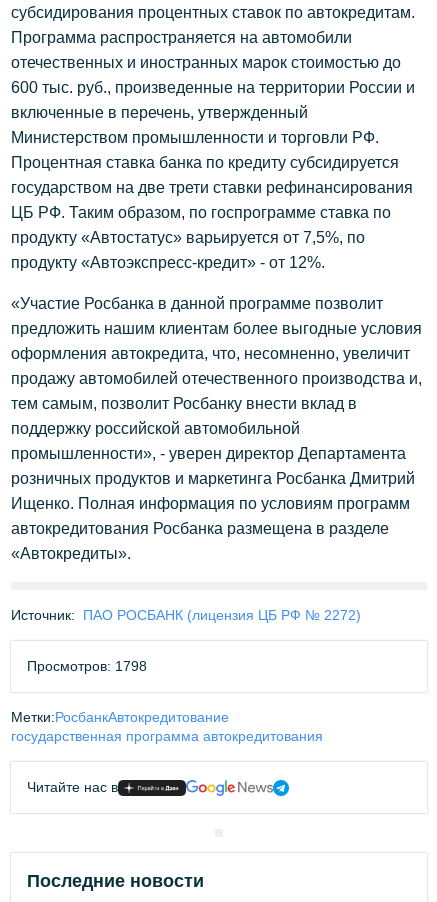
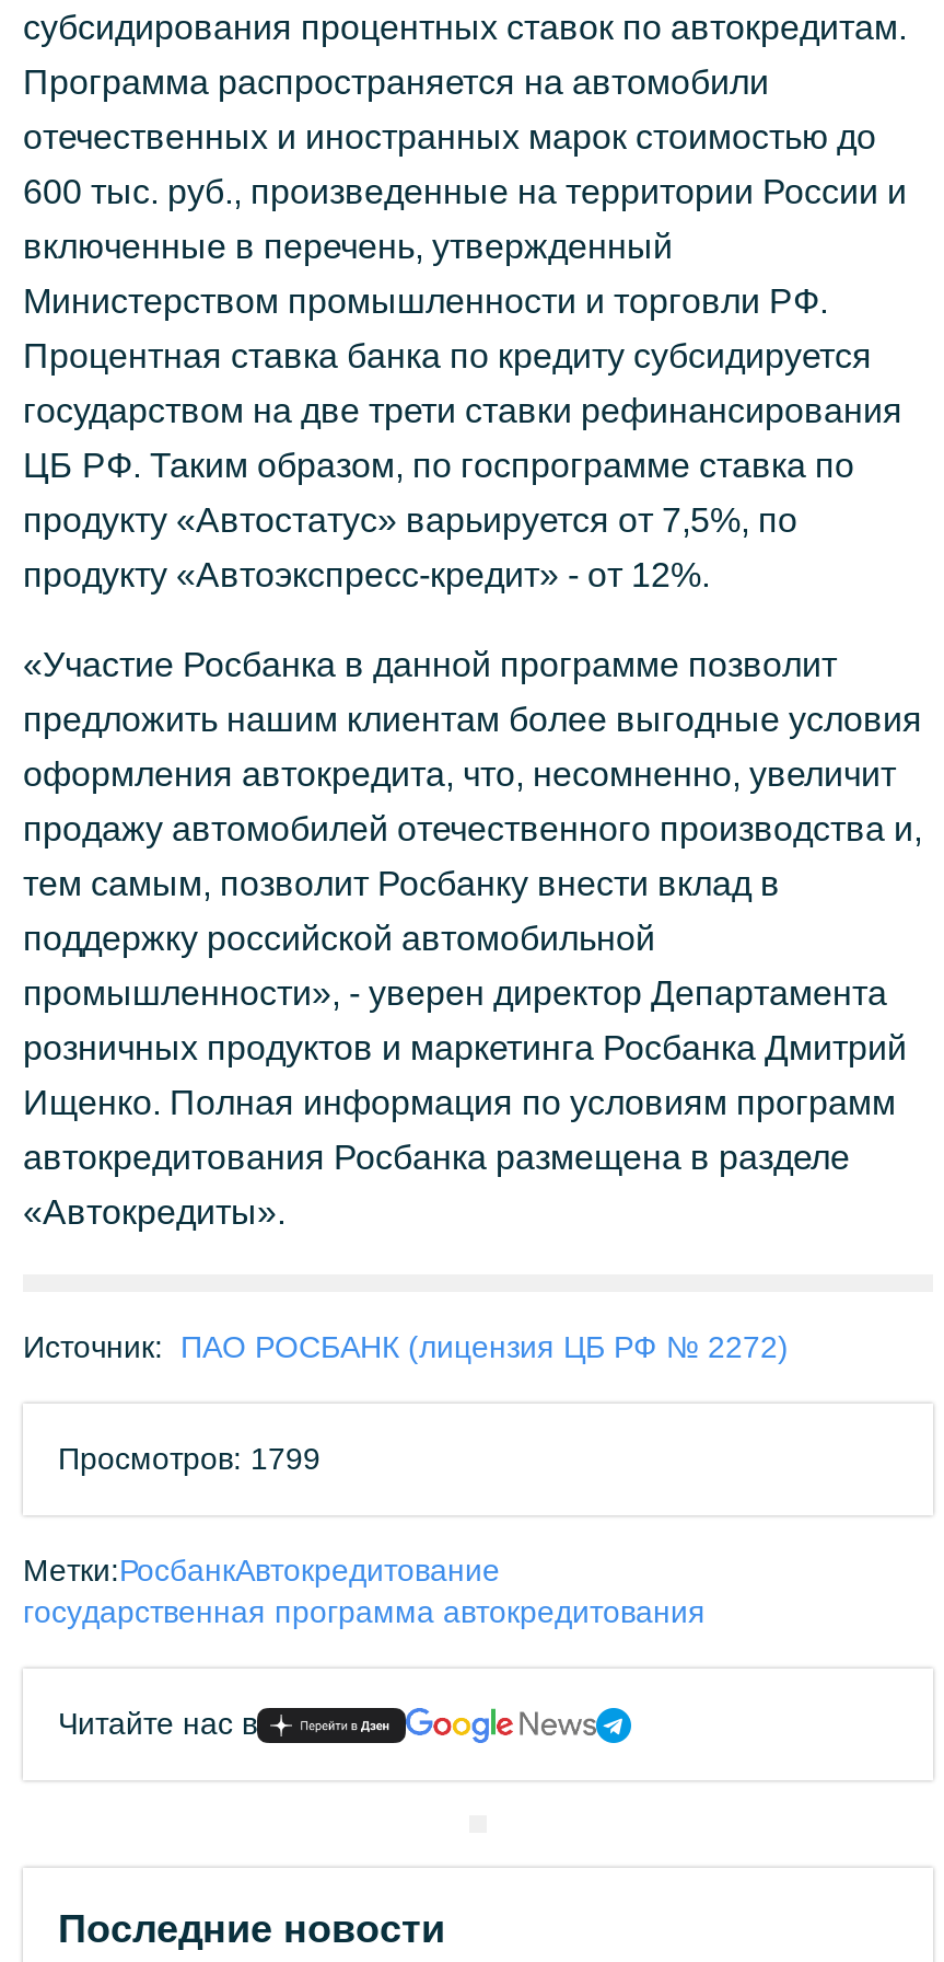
- Просмотров: 1798
+ Просмотров: 1799
